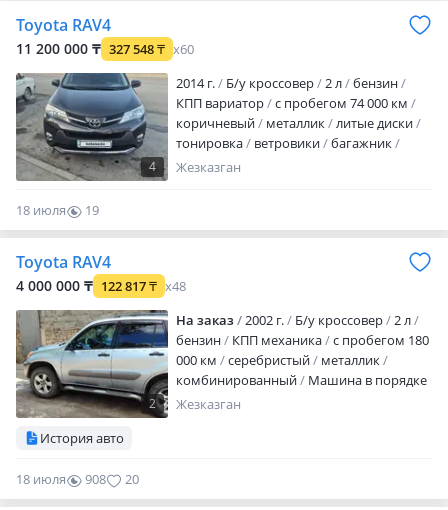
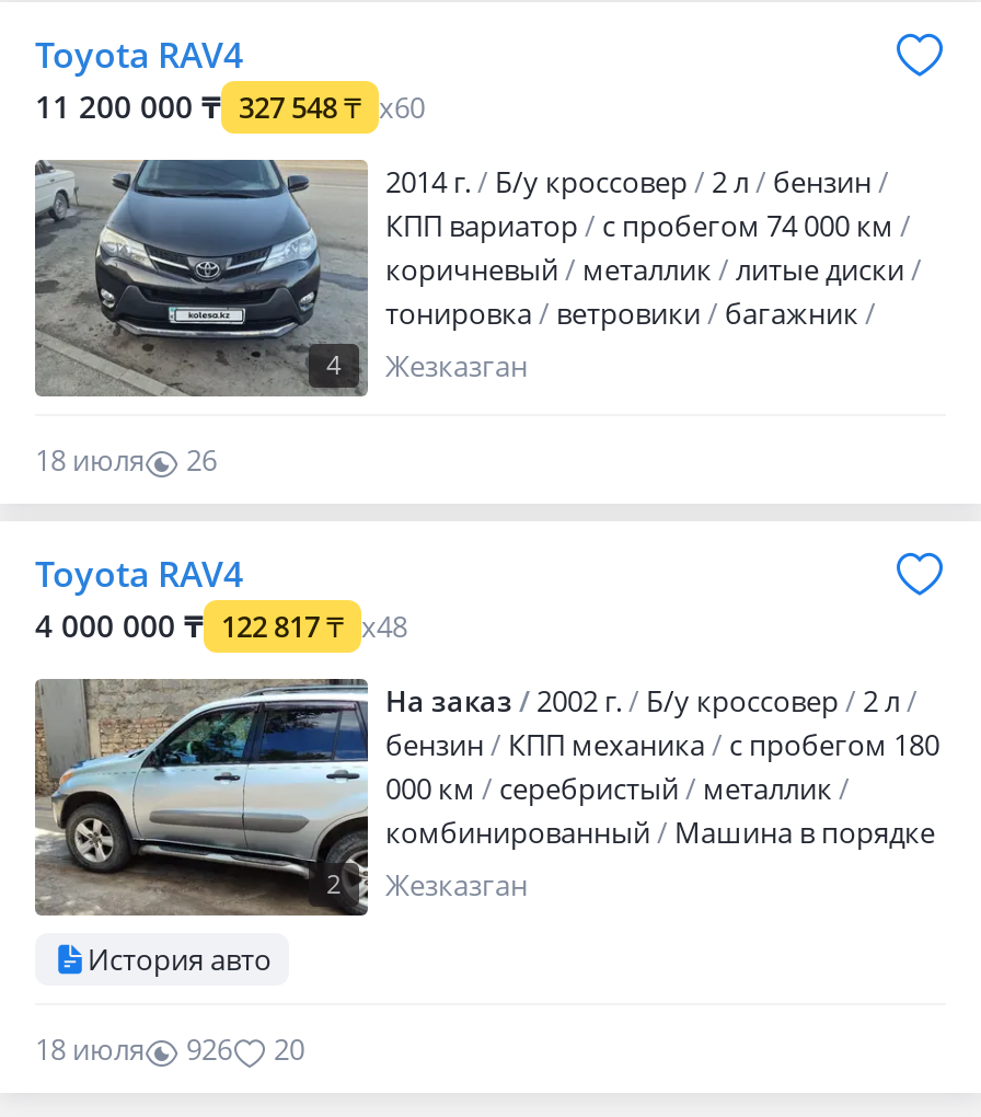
- 18 июля 19
+ 18 июля 26

- 18 июля 908 20
+ 18 июля 926 20
